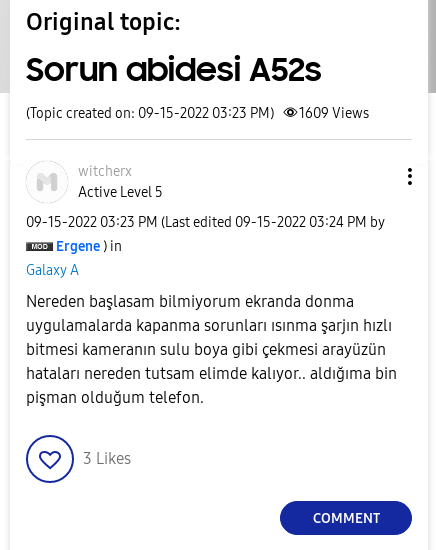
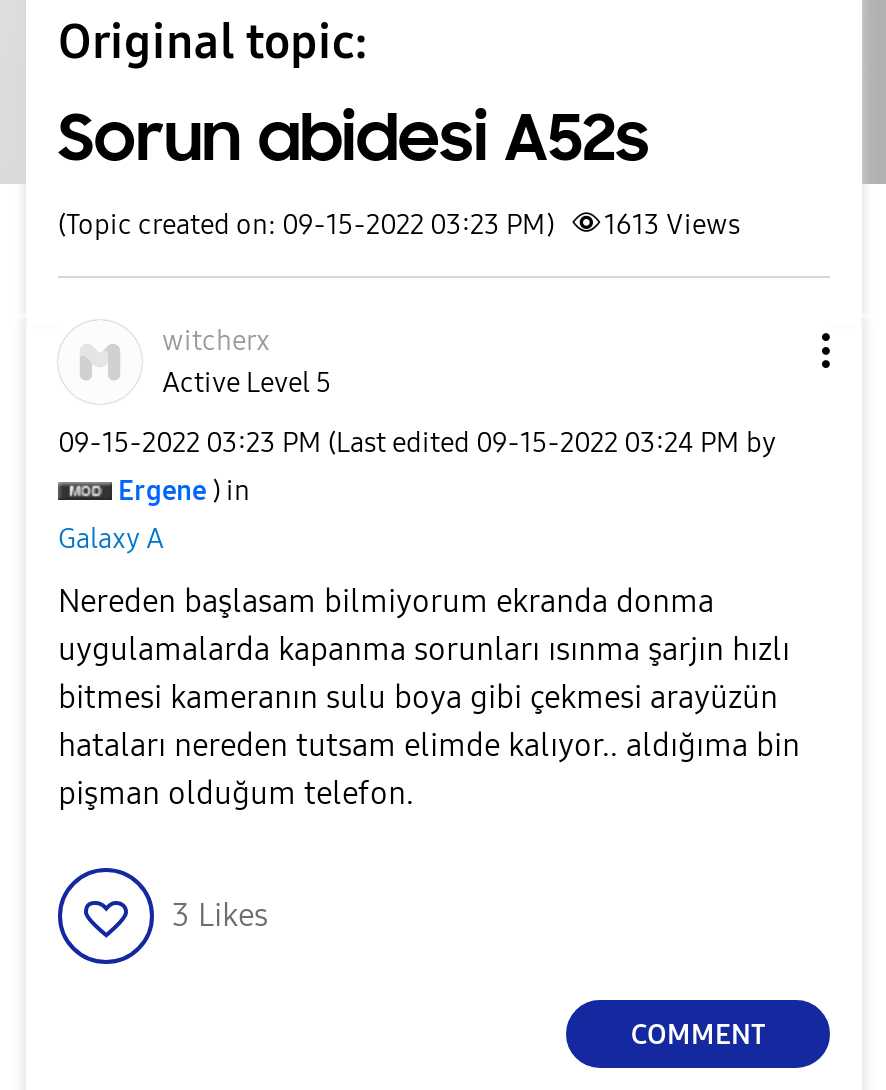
- (Topic created on: 09-15-2022 03:23 PM) 1609 Views
+ (Topic created on: 09-15-2022 03:23 PM) 1613 Views
